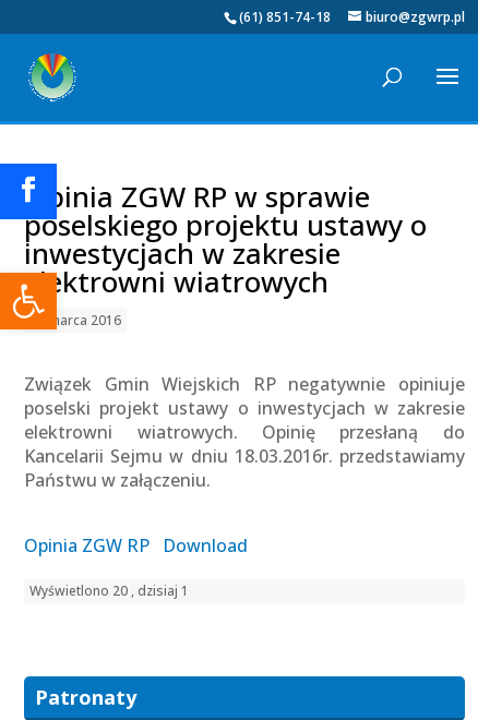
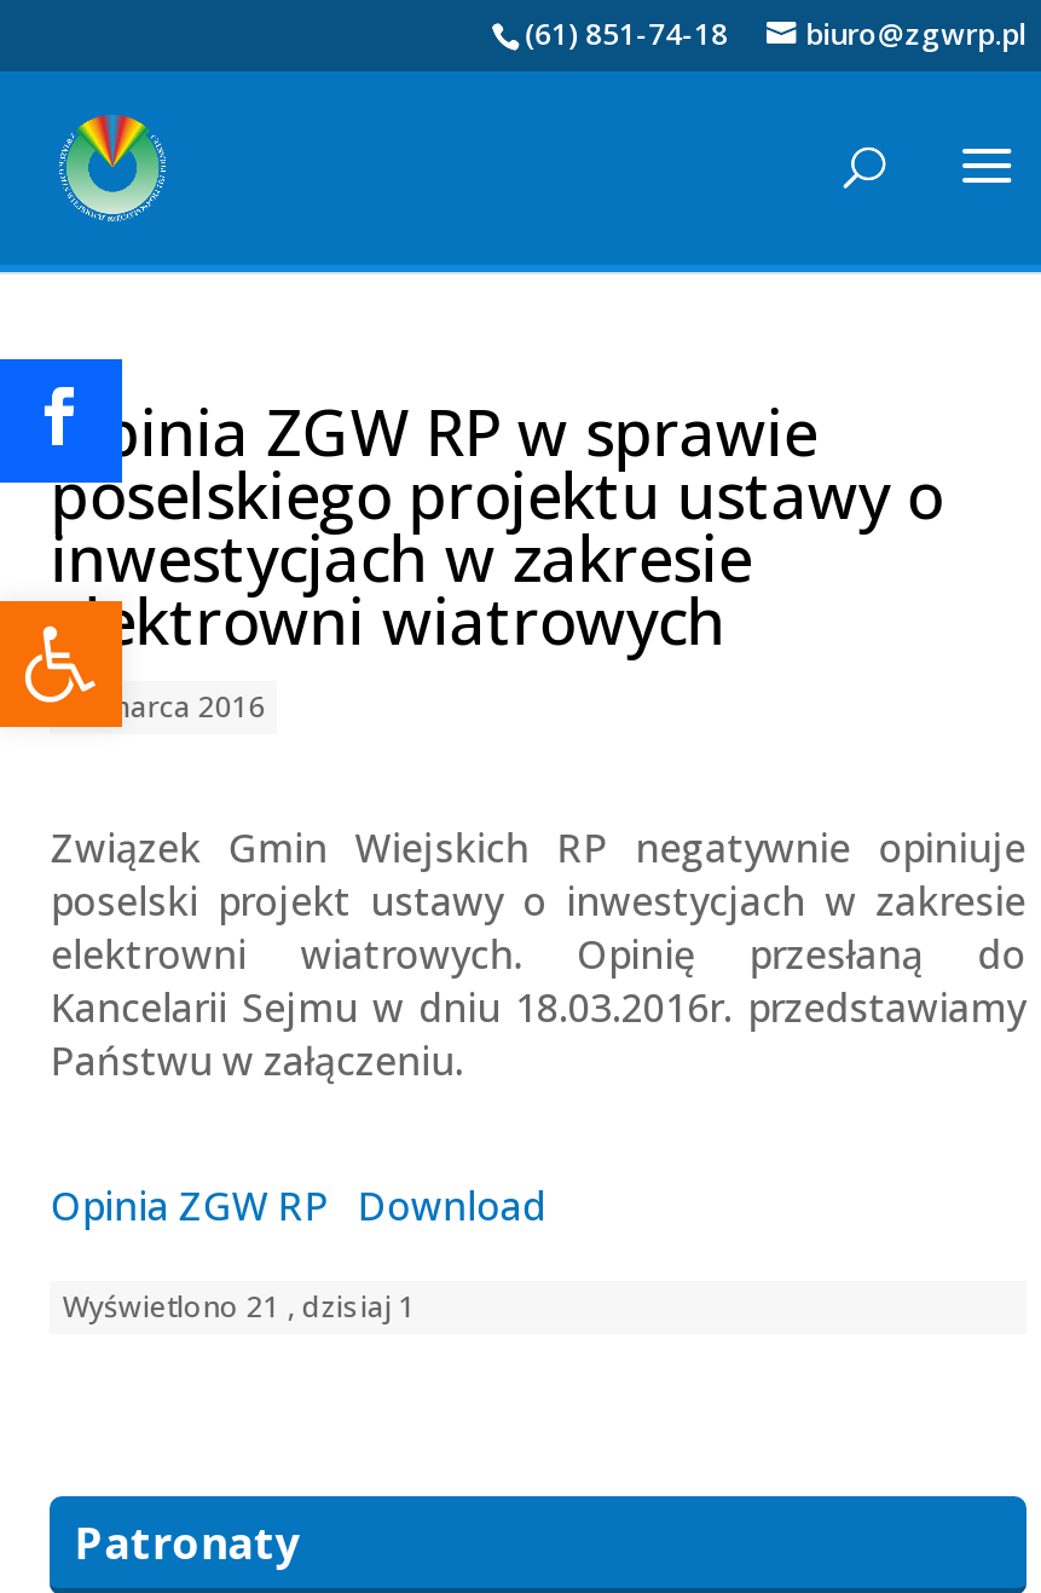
- Wyświetlono 20 , dzisiaj 1
+ Wyświetlono 21 , dzisiaj 1
